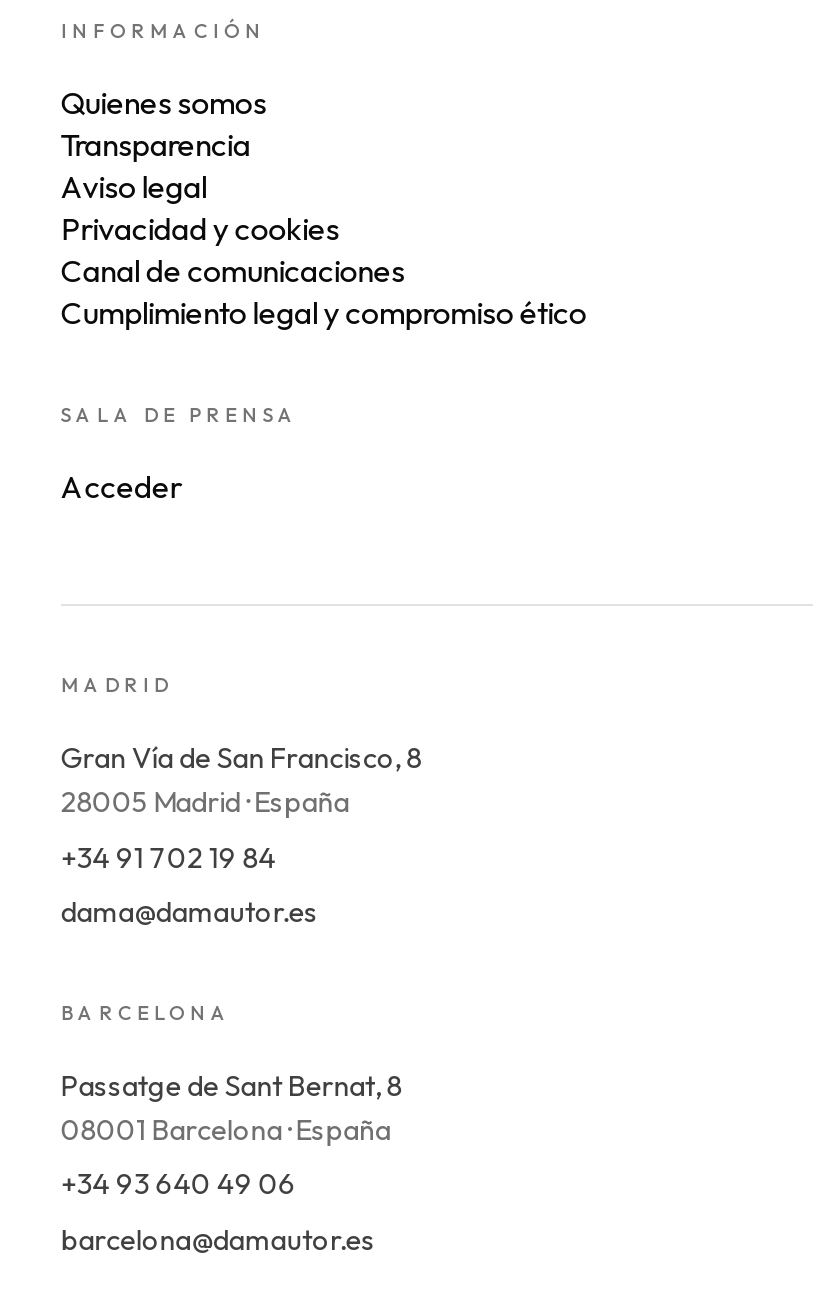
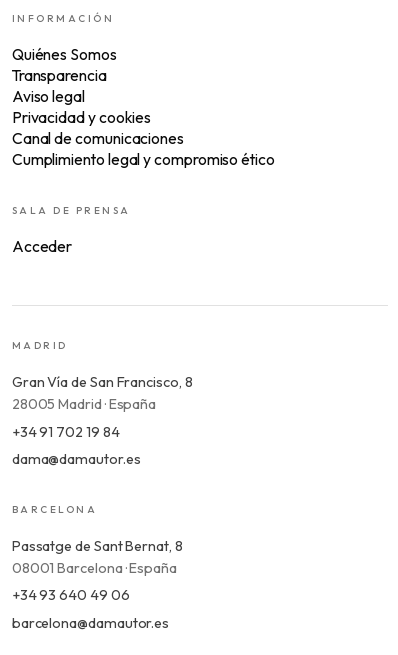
- Quienes somos
+ Quiénes Somos
